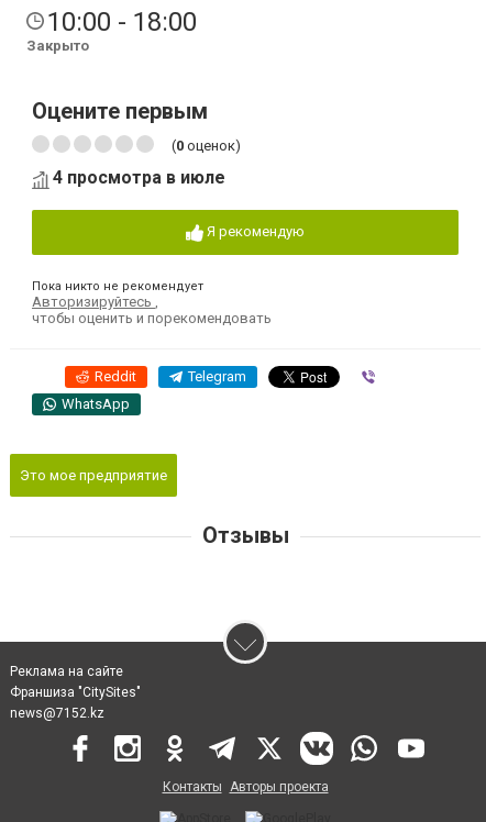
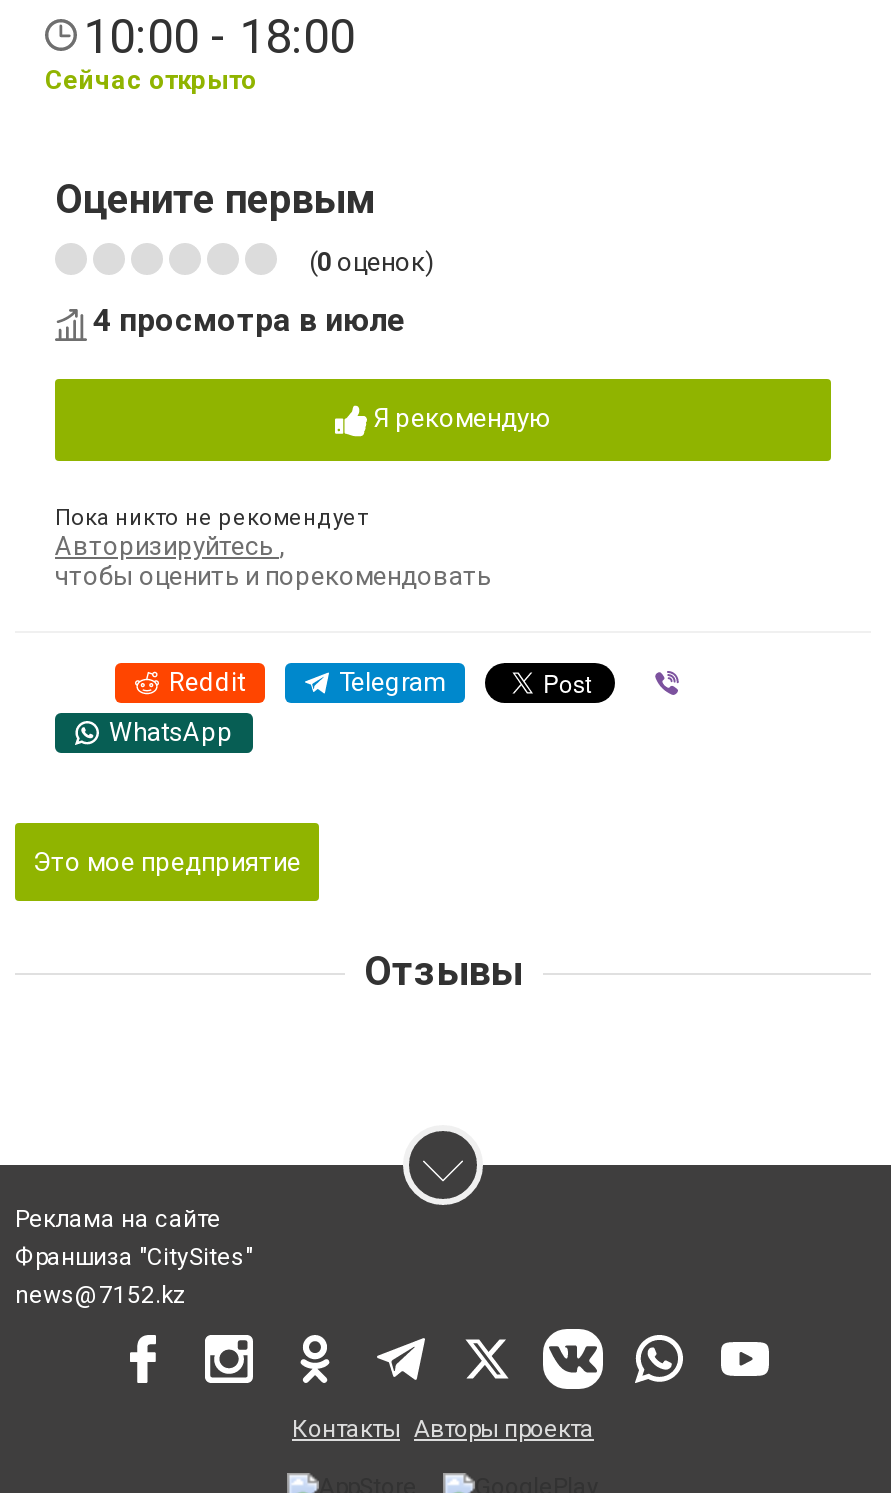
- Закрыто
+ Сейчас открыто
